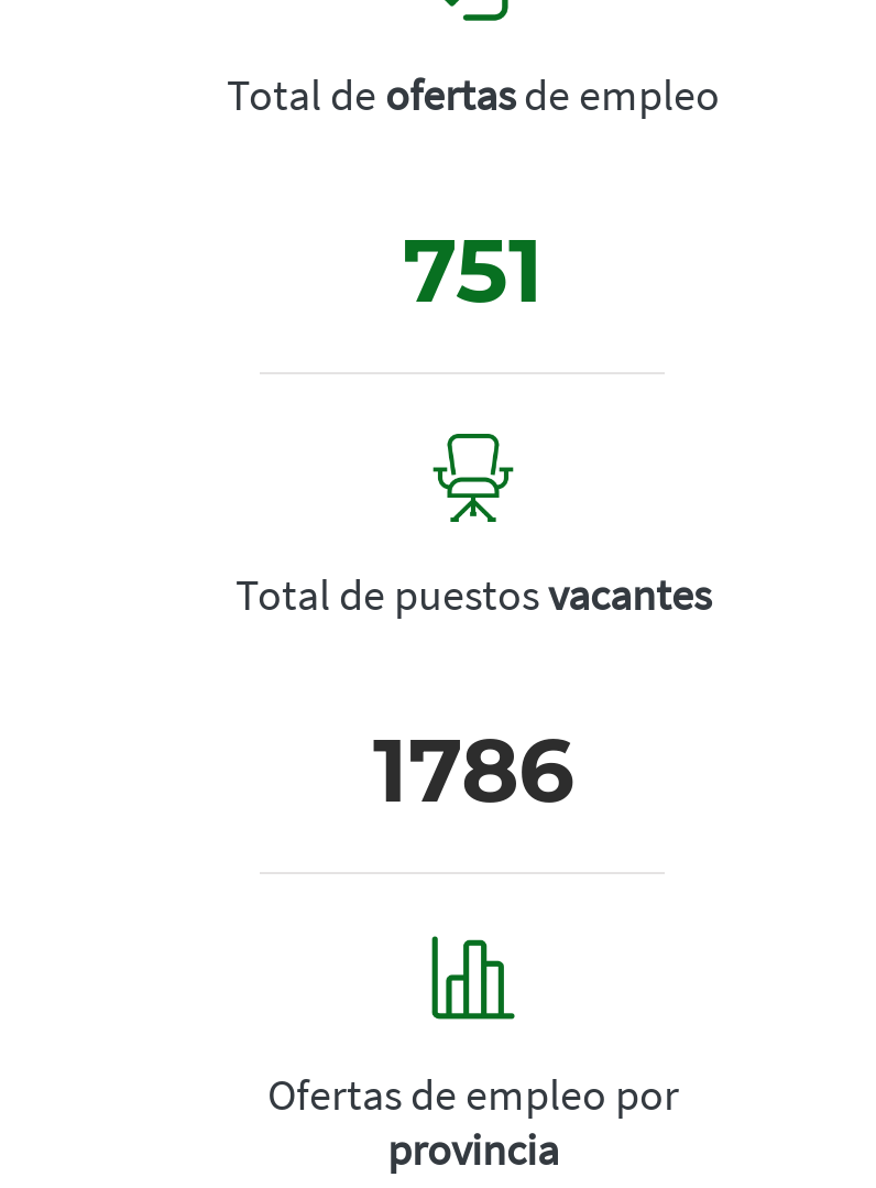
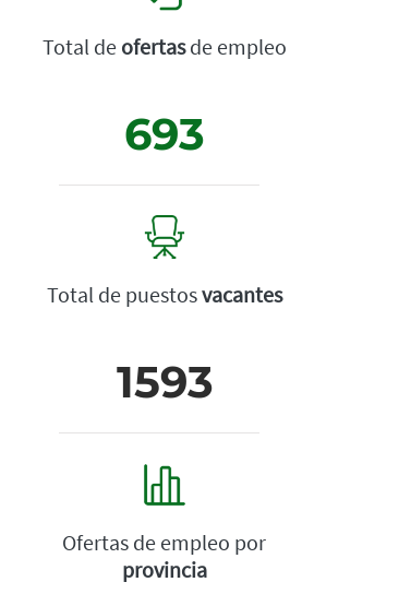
- 751
+ 693

- 1786
+ 1593
